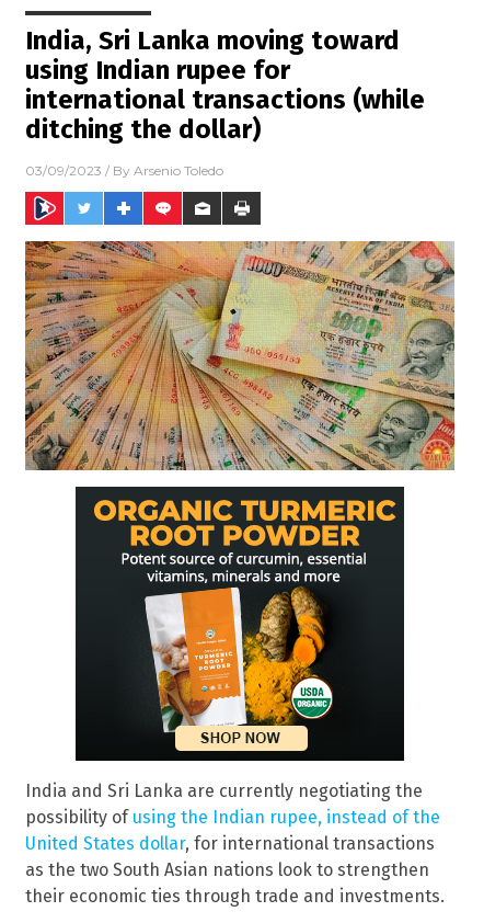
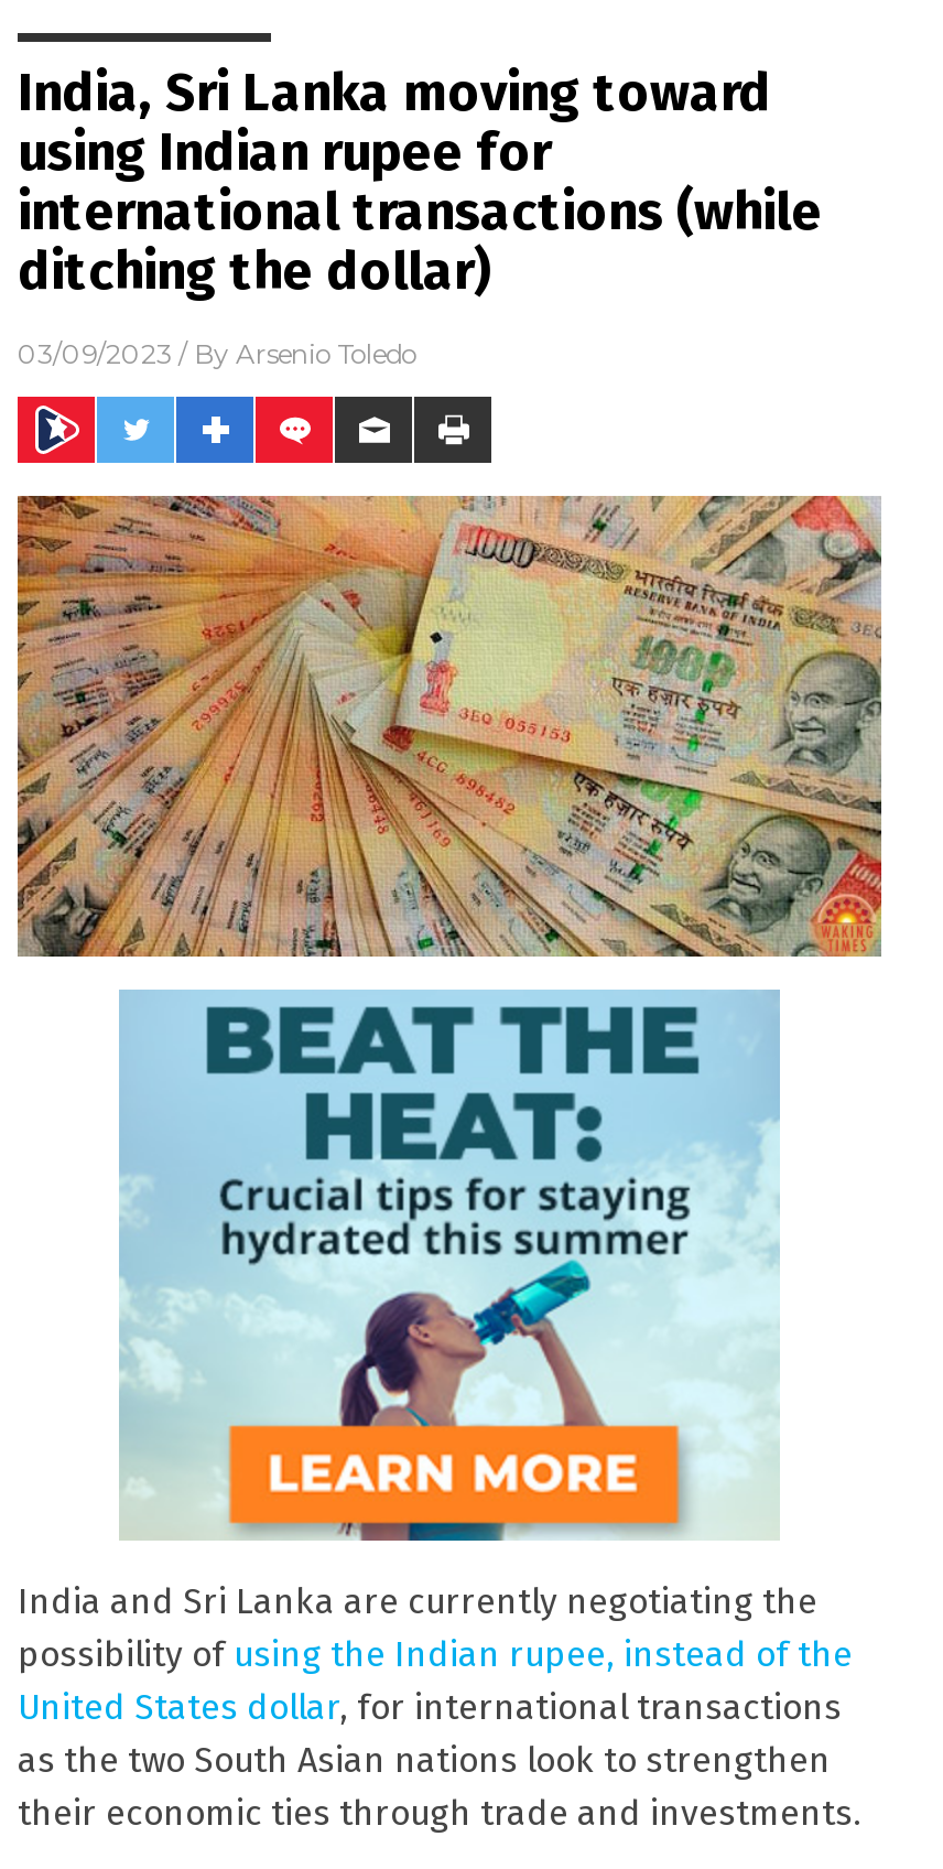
- [image]
+ [image]
